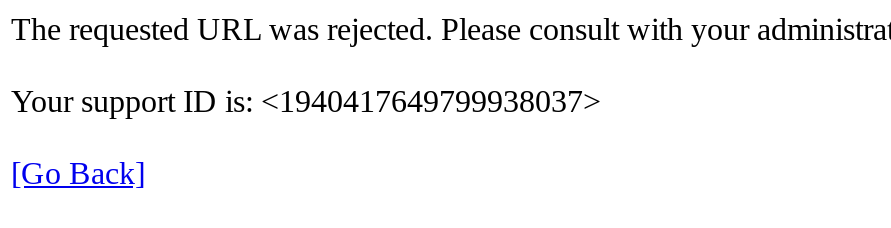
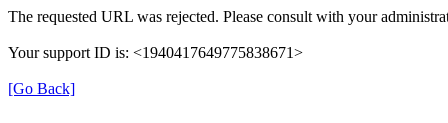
- Your support ID is: <1940417649799938037>
+ Your support ID is: <1940417649775838671>
